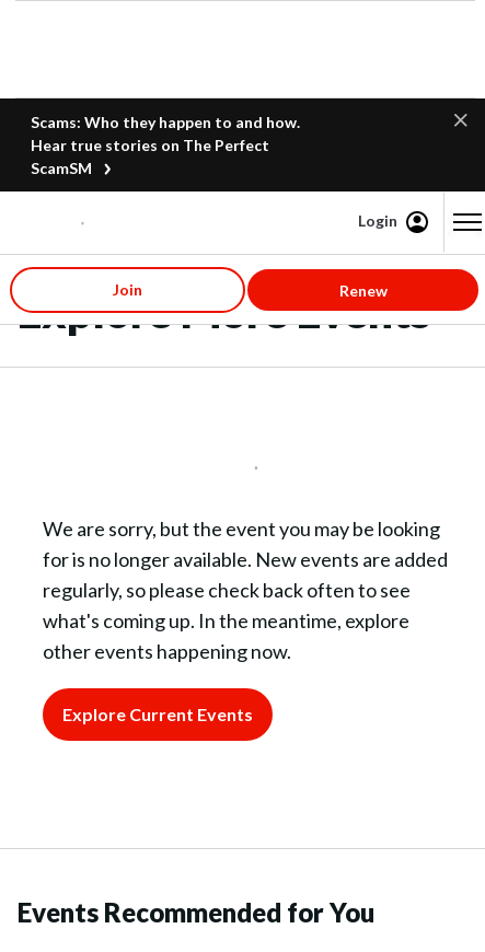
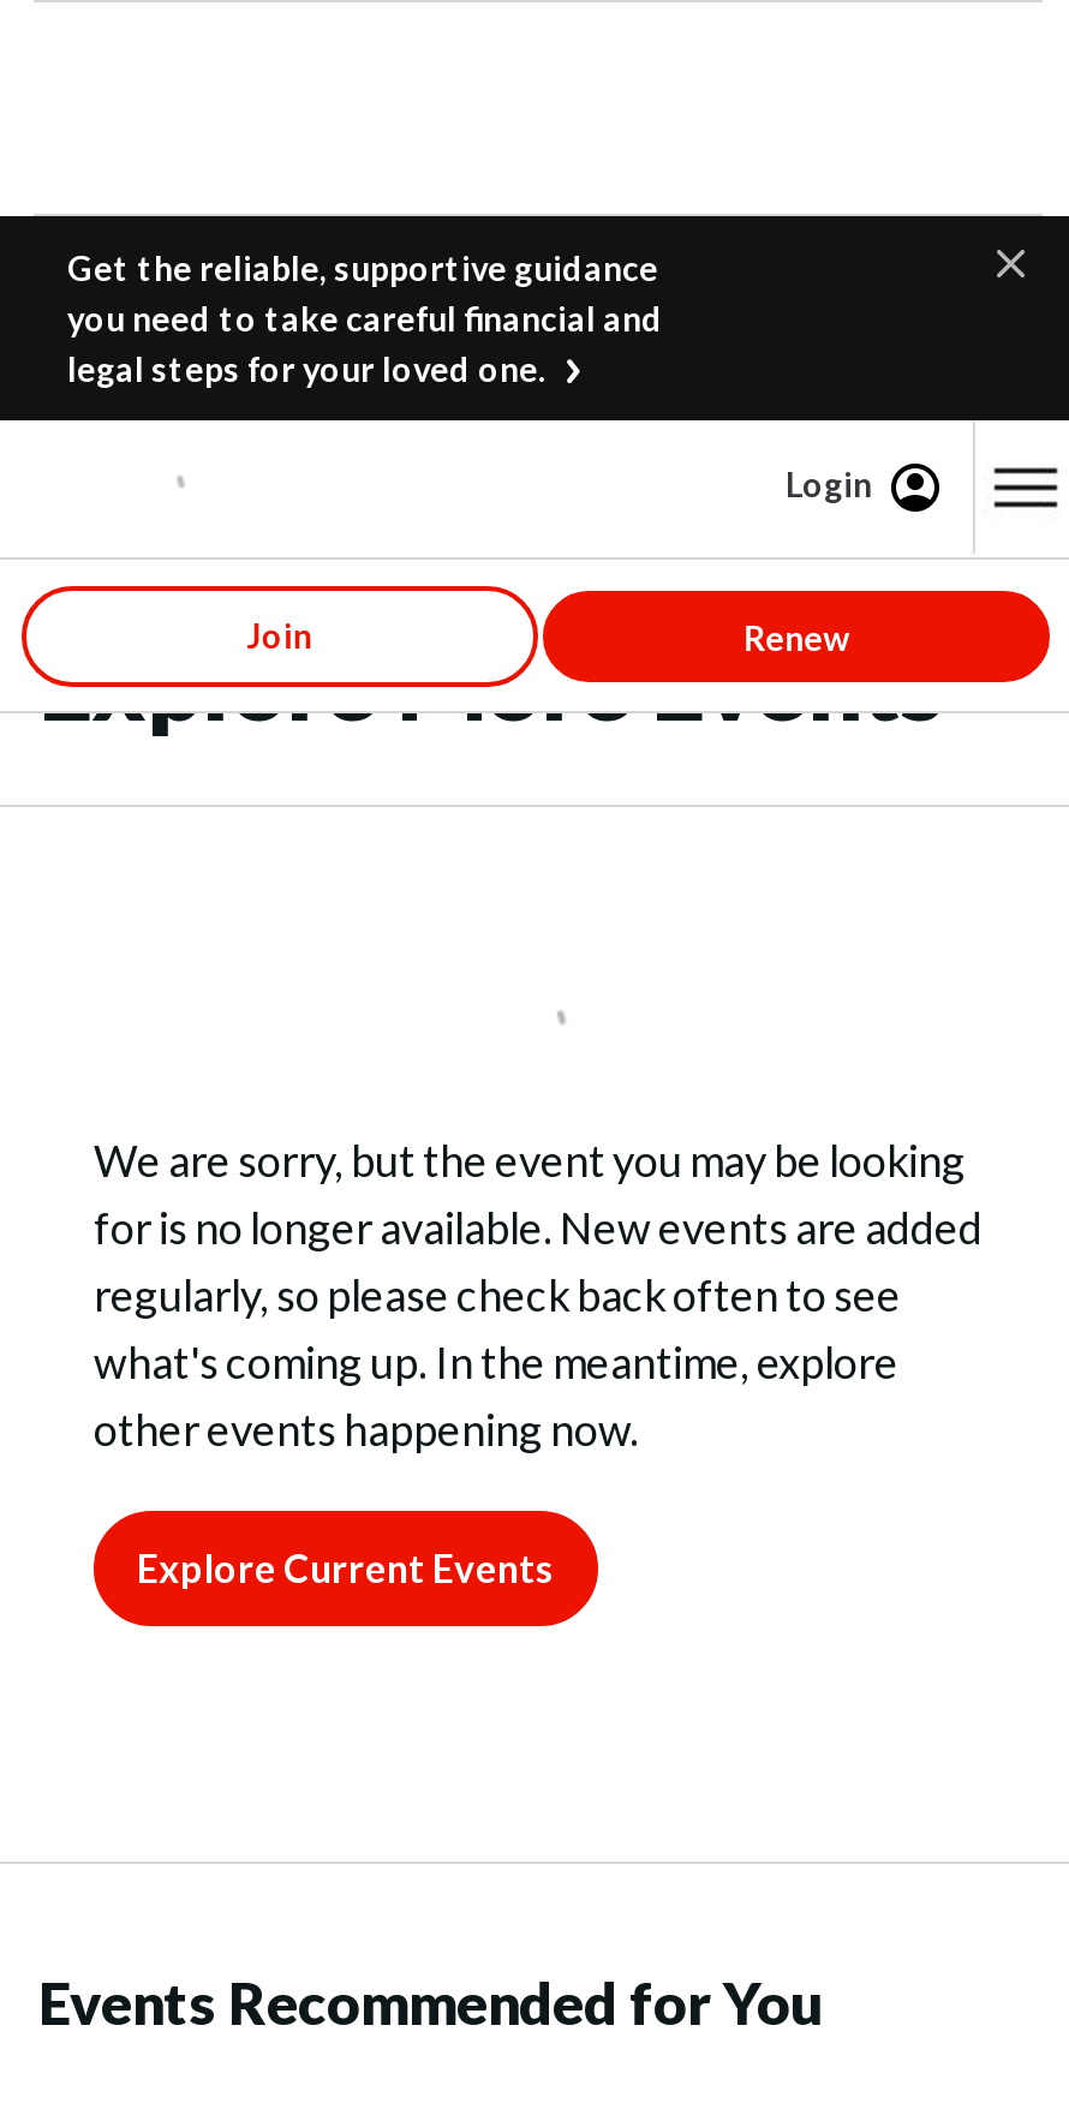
- Scams: Who they happen to and how.
- Hear true stories on The Perfect
- ScamSM
+ Get the reliable, supportive guidance
+ you need to take careful financial and
+ legal steps for your loved one.
